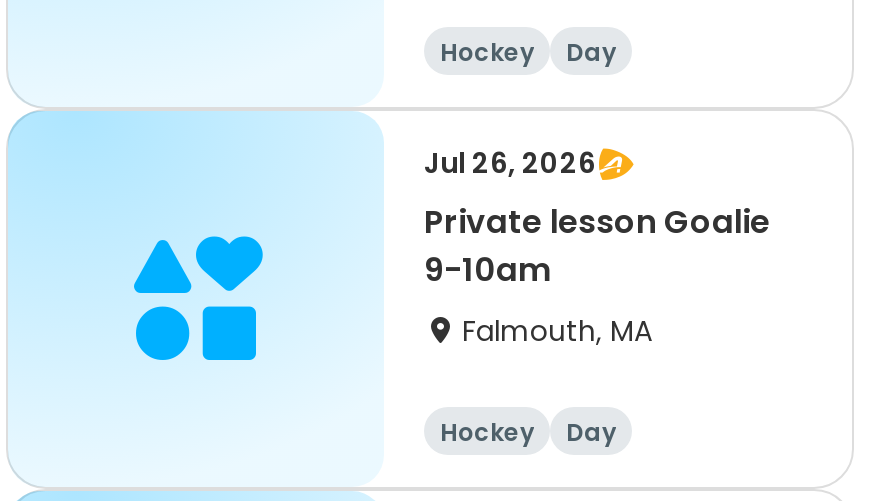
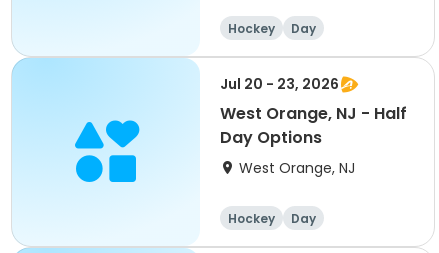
- Jul 26, 2026
- Private lesson Goalie
- 9-10am
- Falmouth, MA
+ Jul 20 - 23, 2026
+ West Orange, NJ - Half
+ Day Options
+ West Orange, NJ
